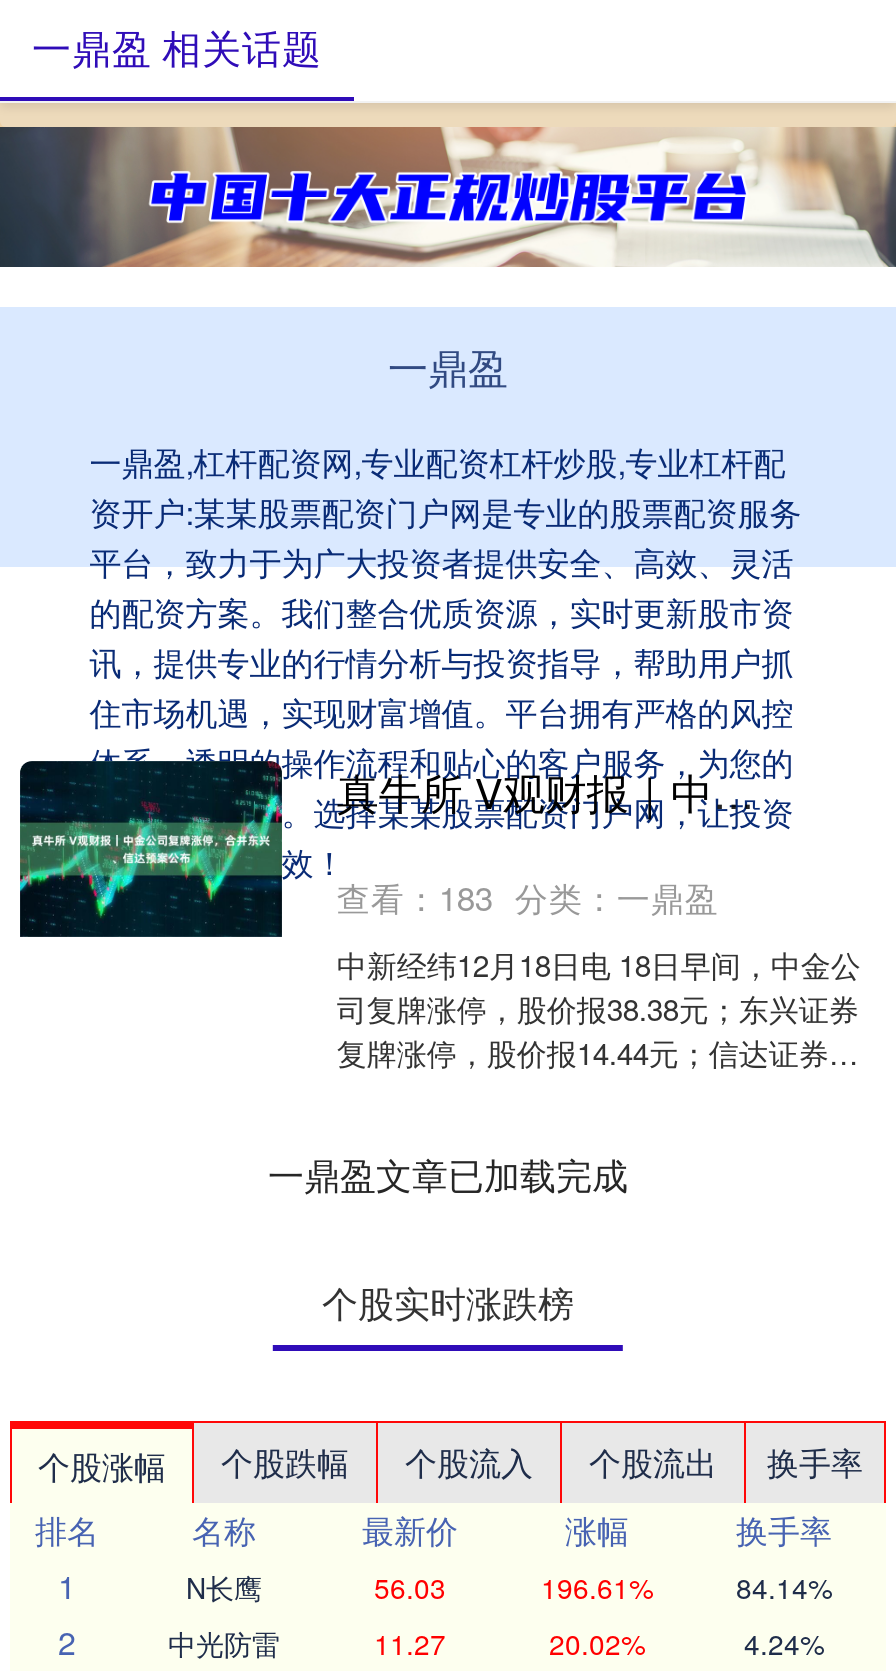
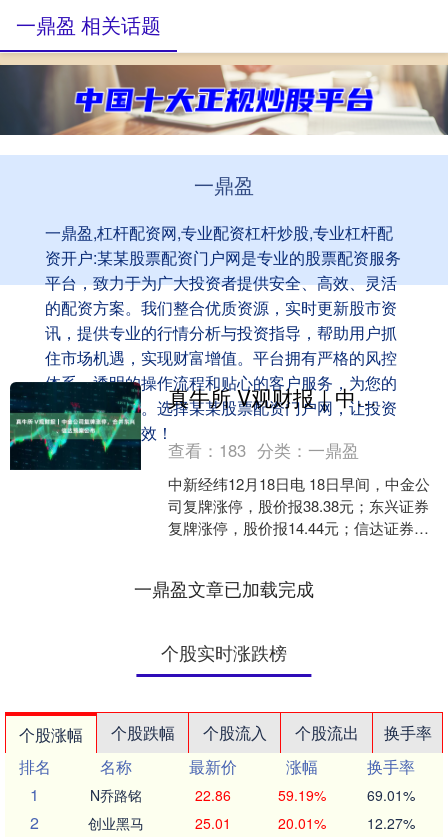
- N长鹰
- 56.03
- 196.61%
- 84.14%
+ N乔路铭
+ 22.86
+ 59.19%
+ 69.01%

- 中光防雷
- 11.27
- 20.02%
- 4.24%
+ 创业黑马
+ 25.01
+ 20.01%
+ 12.27%
